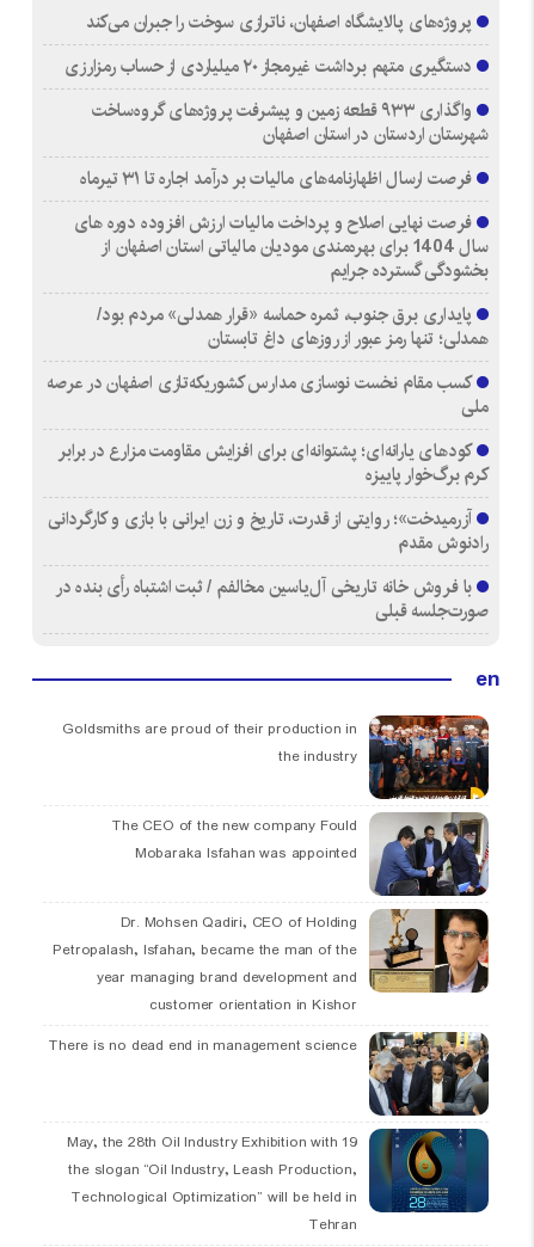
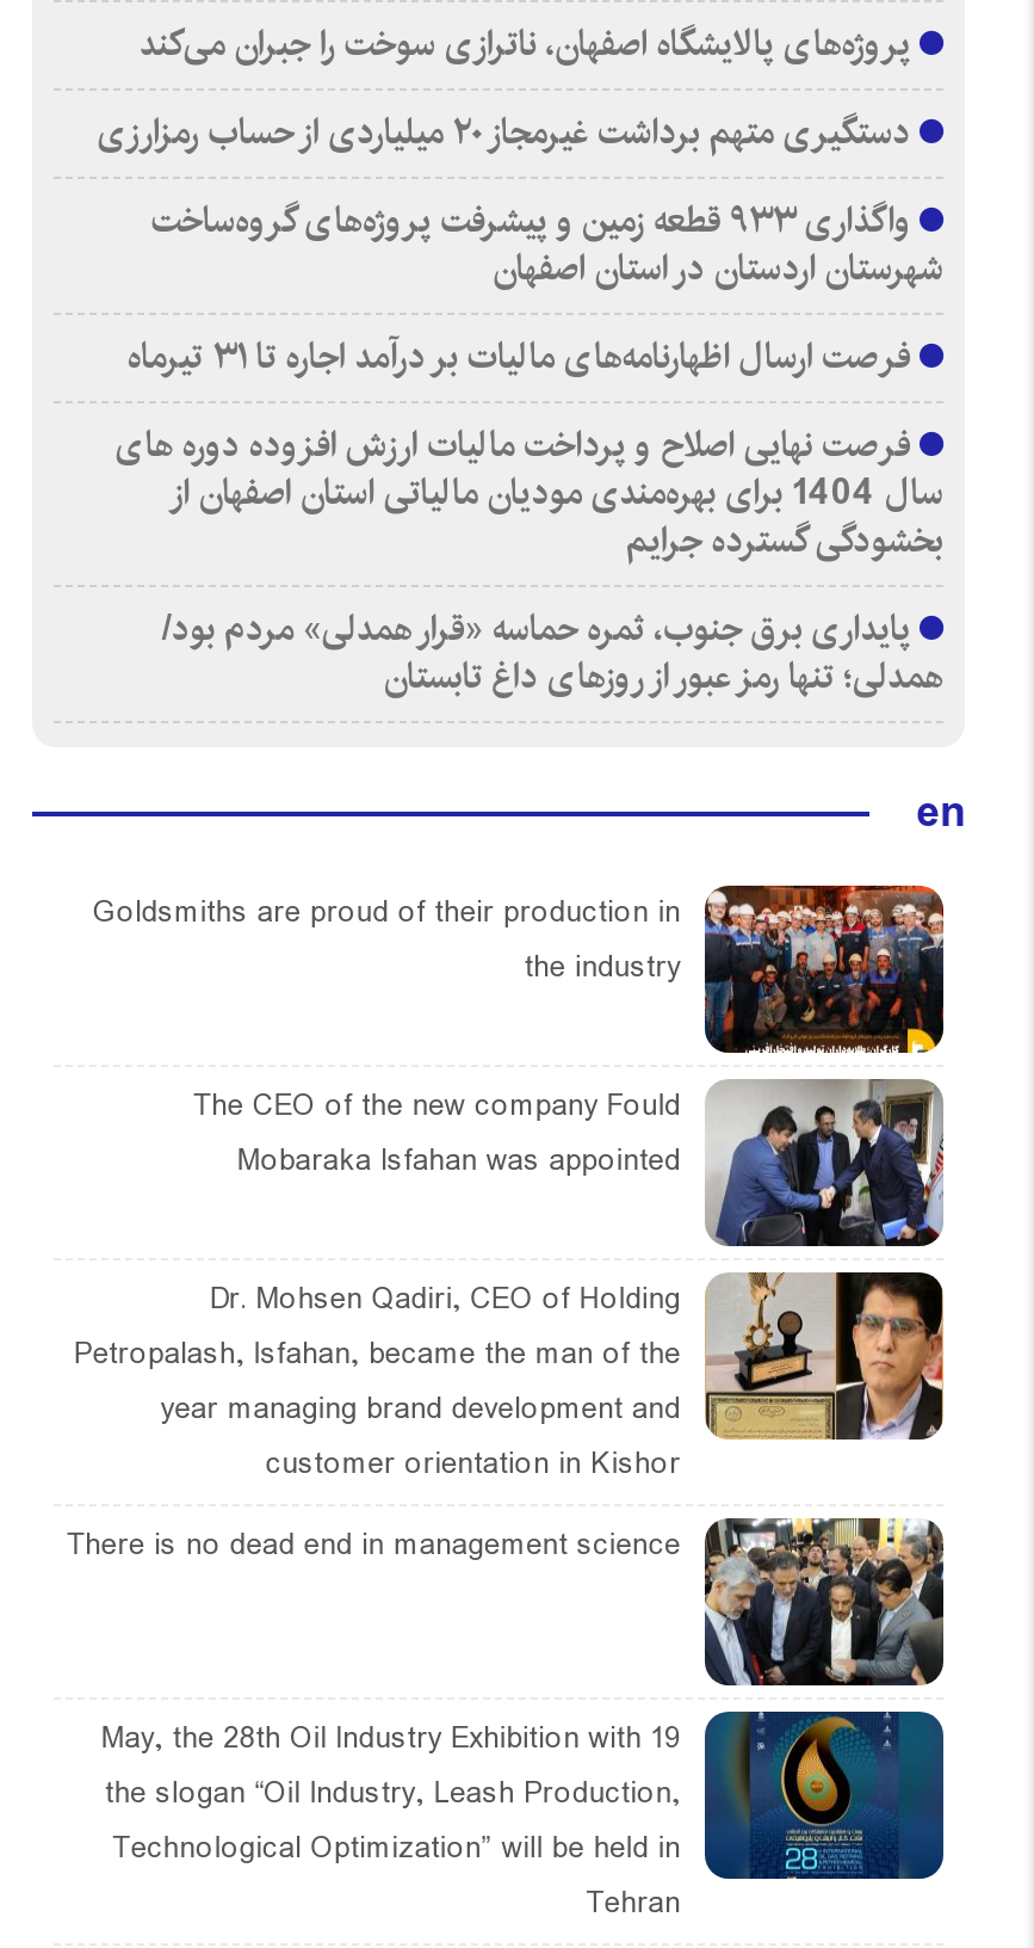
- کسب مقام نخست نوسازی مدارس کشوریکه‌تازی اصفهان در عرصه
- ملی
- کودهای یارانه‌ای؛ پشتوانه‌ای برای افزایش مقاومت مزارع در برابر
- کرم برگ‌خوار پاییزه
- آزرمیدخت»؛ روایتی از قدرت، تاریخ و زن ایرانی با بازی و کارگردانی
- رادنوش مقدم
- با فروش خانه تاریخی آل‌یاسین مخالفم / ثبت اشتباه رأی بنده در
- صورت‌جلسه قبلی
